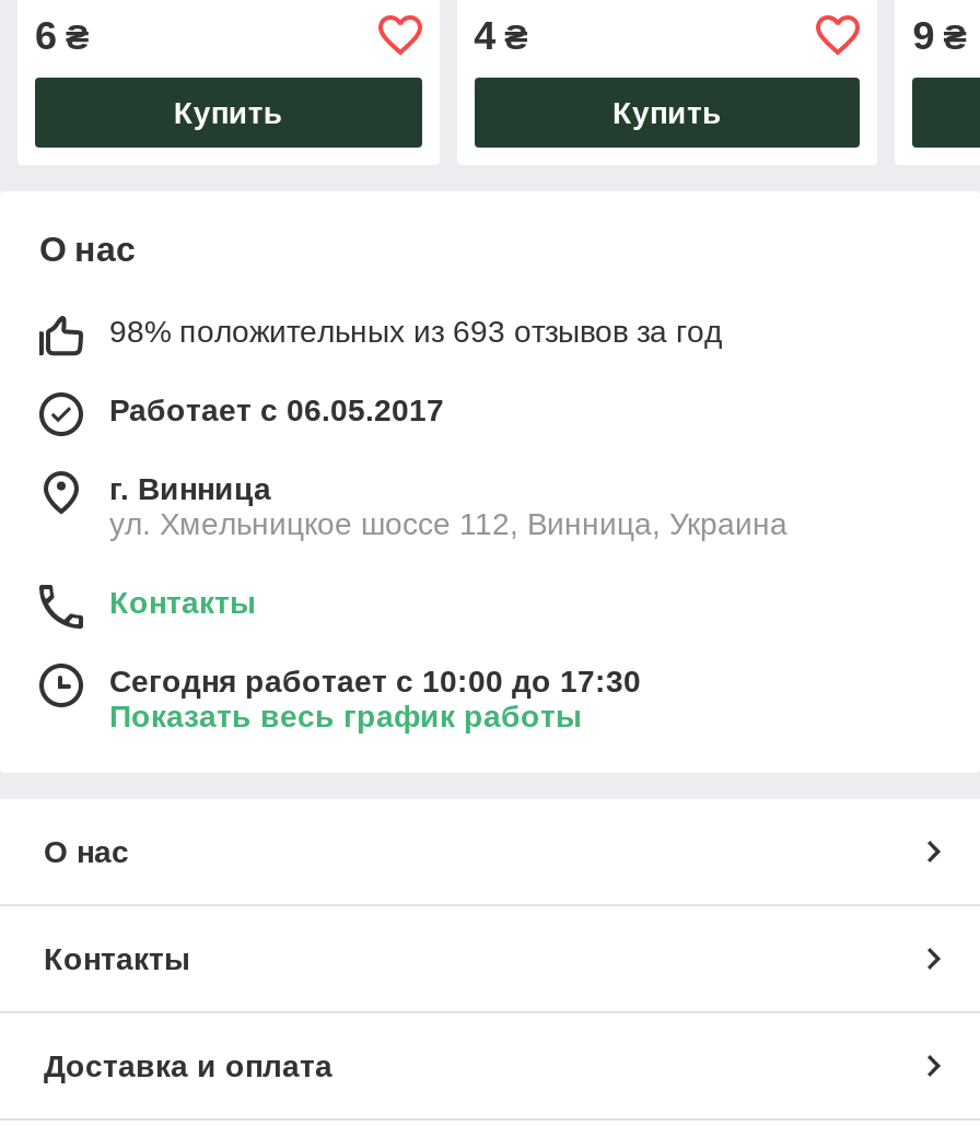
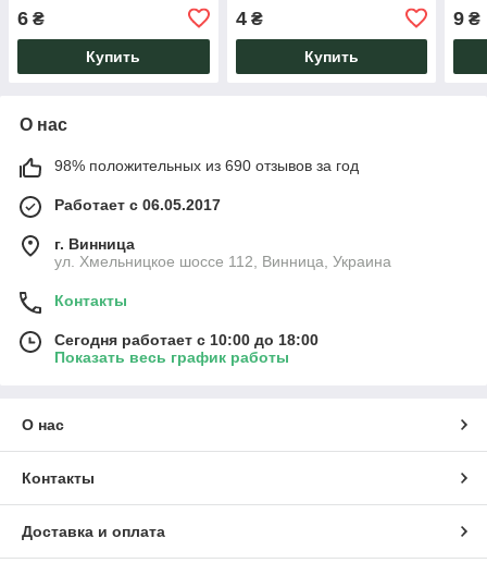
- 98% положительных из 693 отзывов за год
+ 98% положительных из 690 отзывов за год

- Сегодня работает с 10:00 до 17:30
+ Сегодня работает с 10:00 до 18:00
